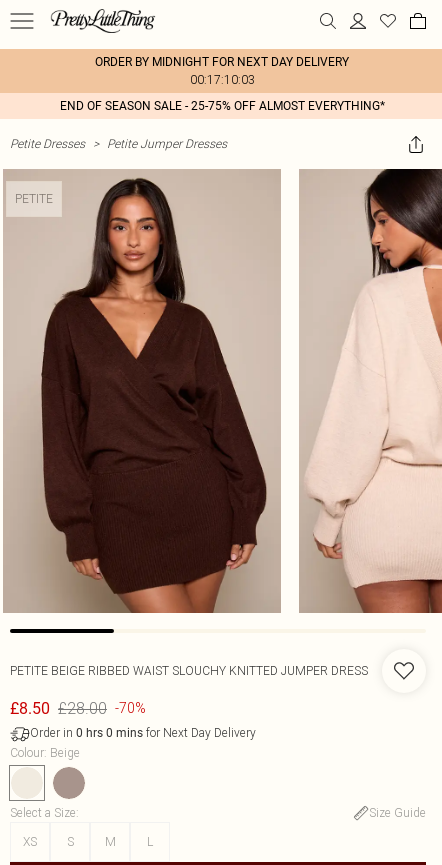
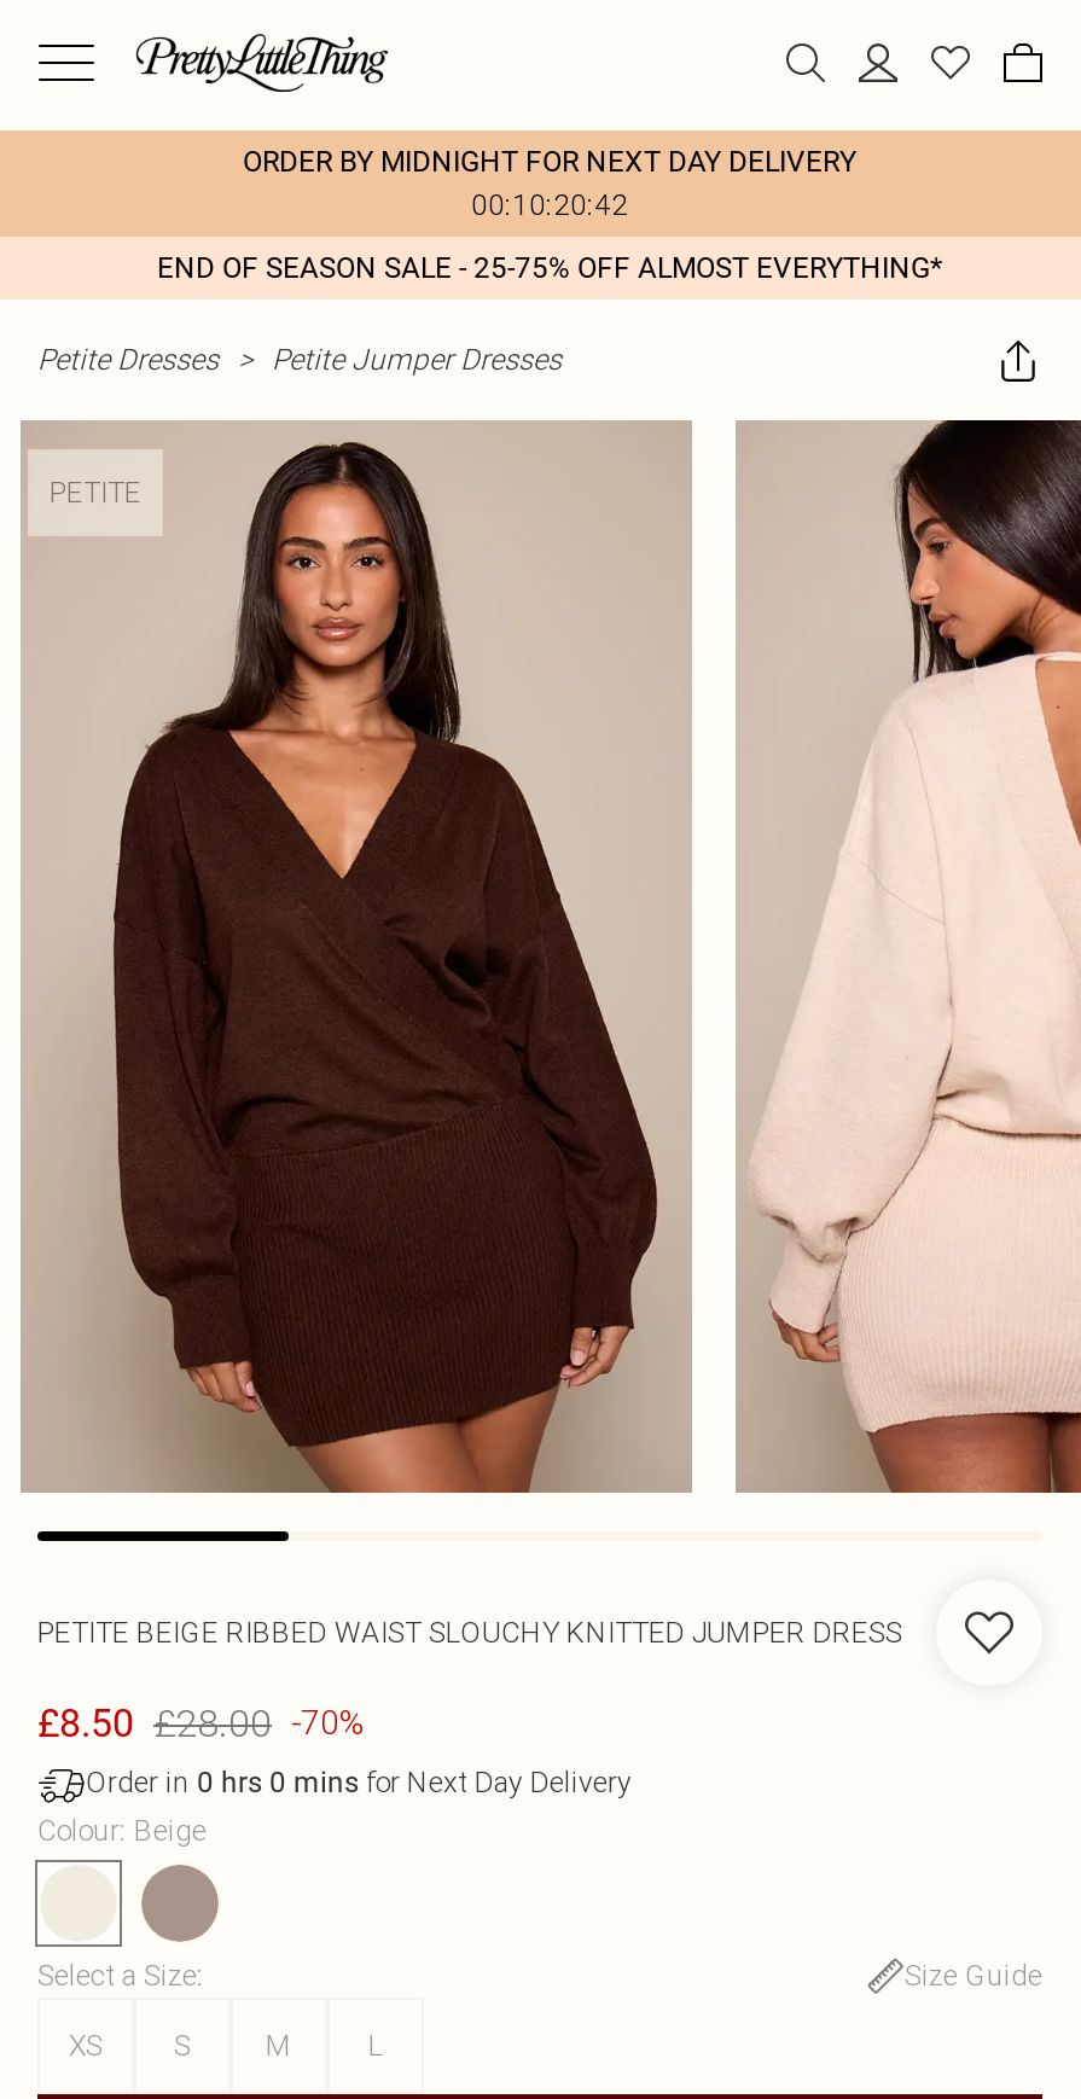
- 00:17:10:03
+ 00:10:20:42
